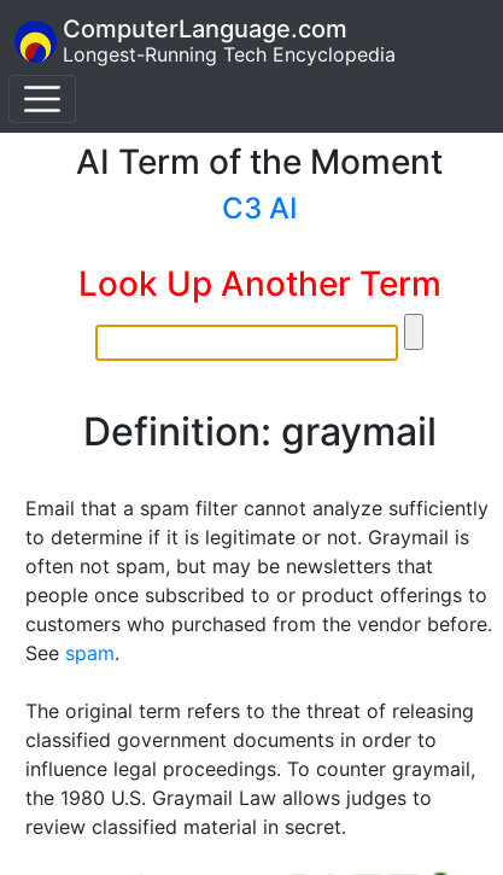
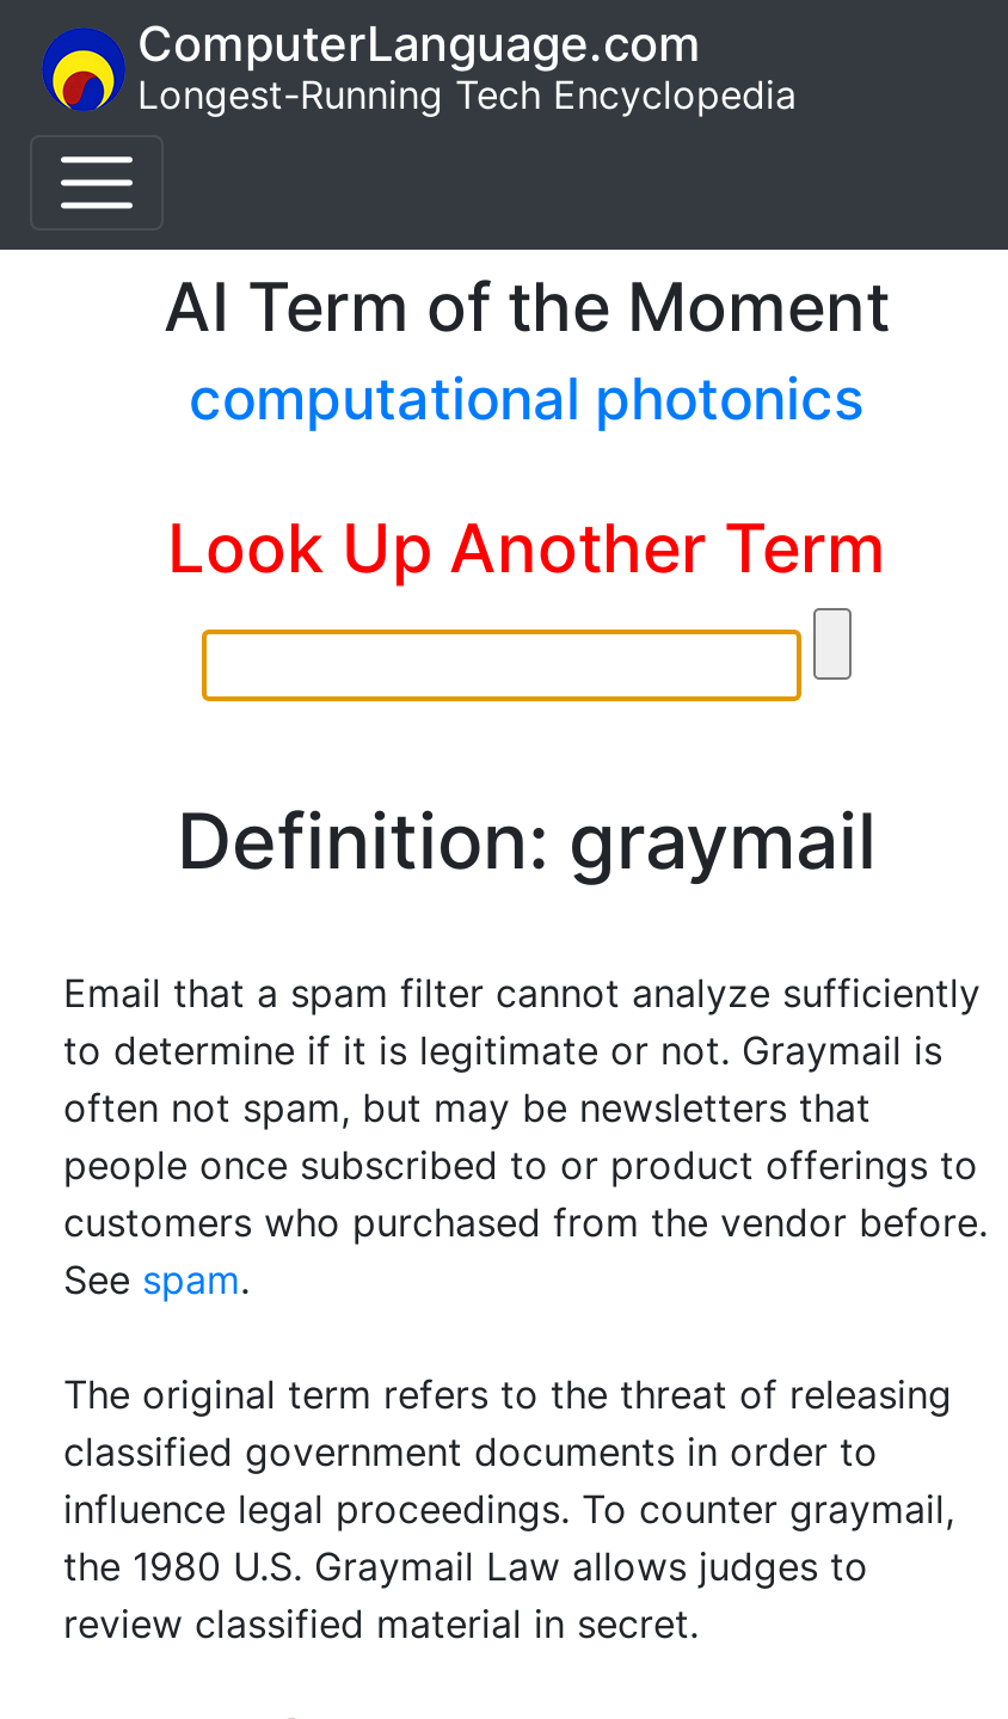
- C3 AI
+ computational photonics
